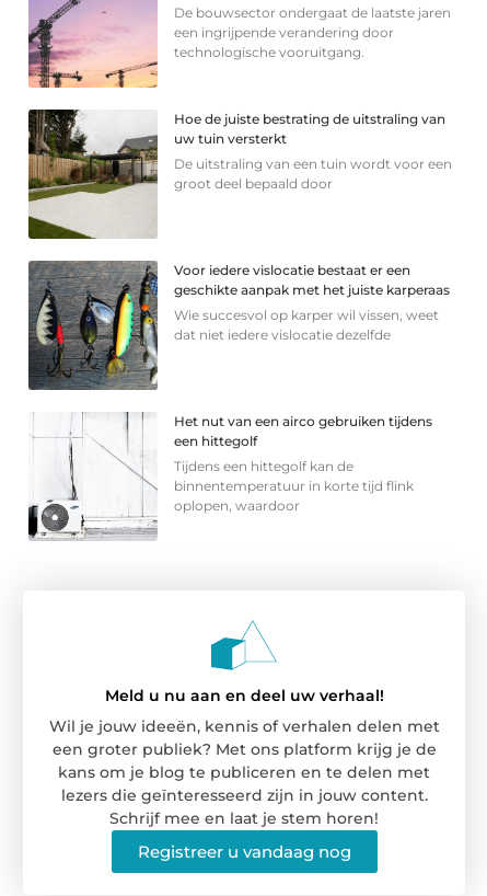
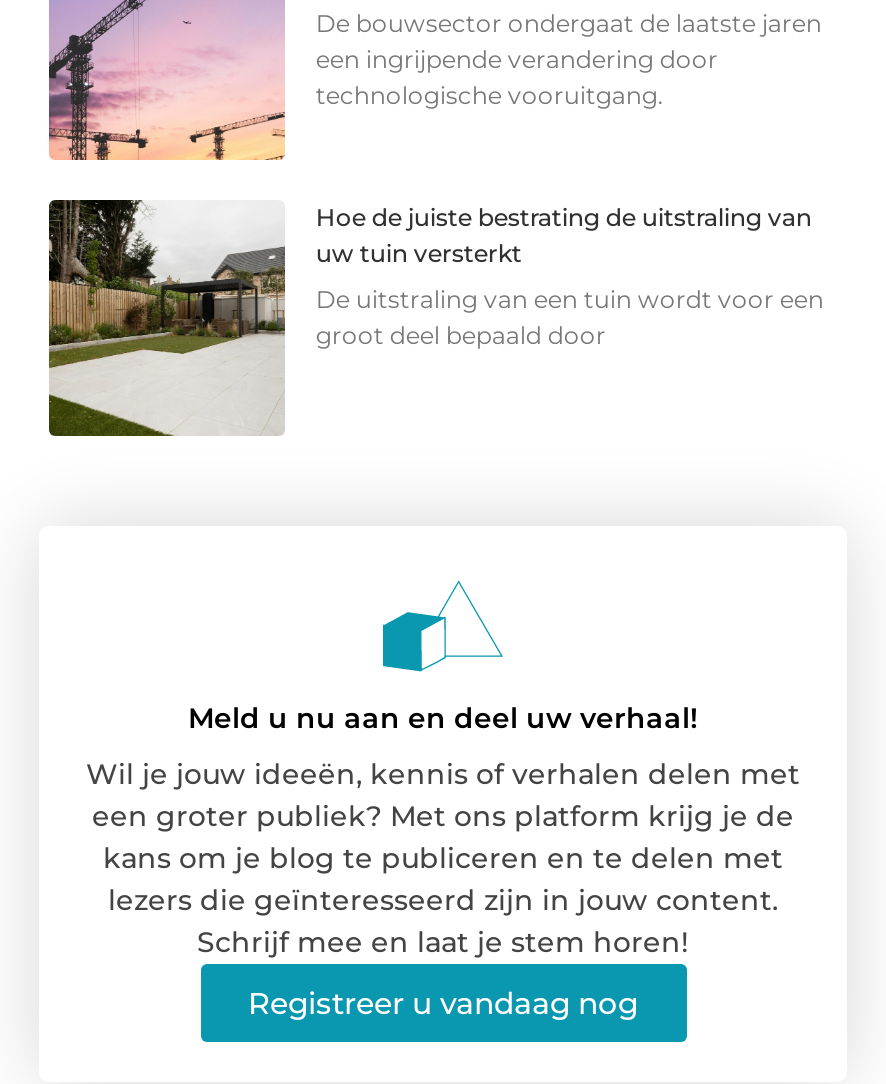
- [image]
- Voor iedere vislocatie bestaat er een
- geschikte aanpak met het juiste karperaas
- Wie succesvol op karper wil vissen, weet
- dat niet iedere vislocatie dezelfde

- [image]
- Het nut van een airco gebruiken tijdens
- een hittegolf
- Tijdens een hittegolf kan de
- binnentemperatuur in korte tijd flink
- oplopen, waardoor
